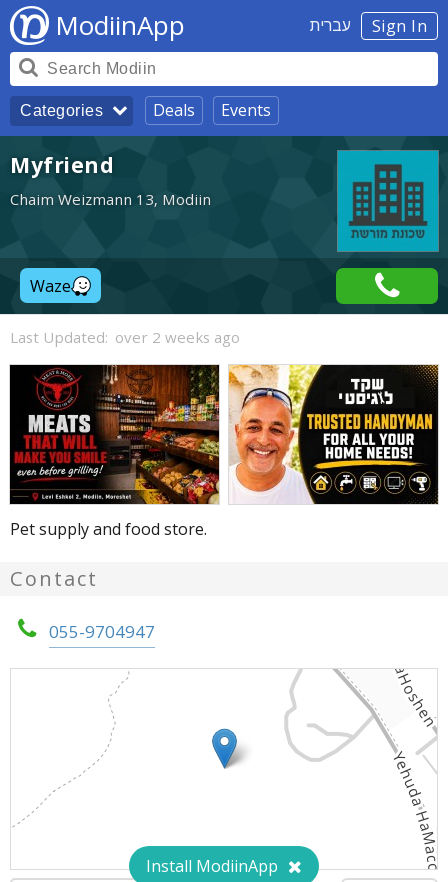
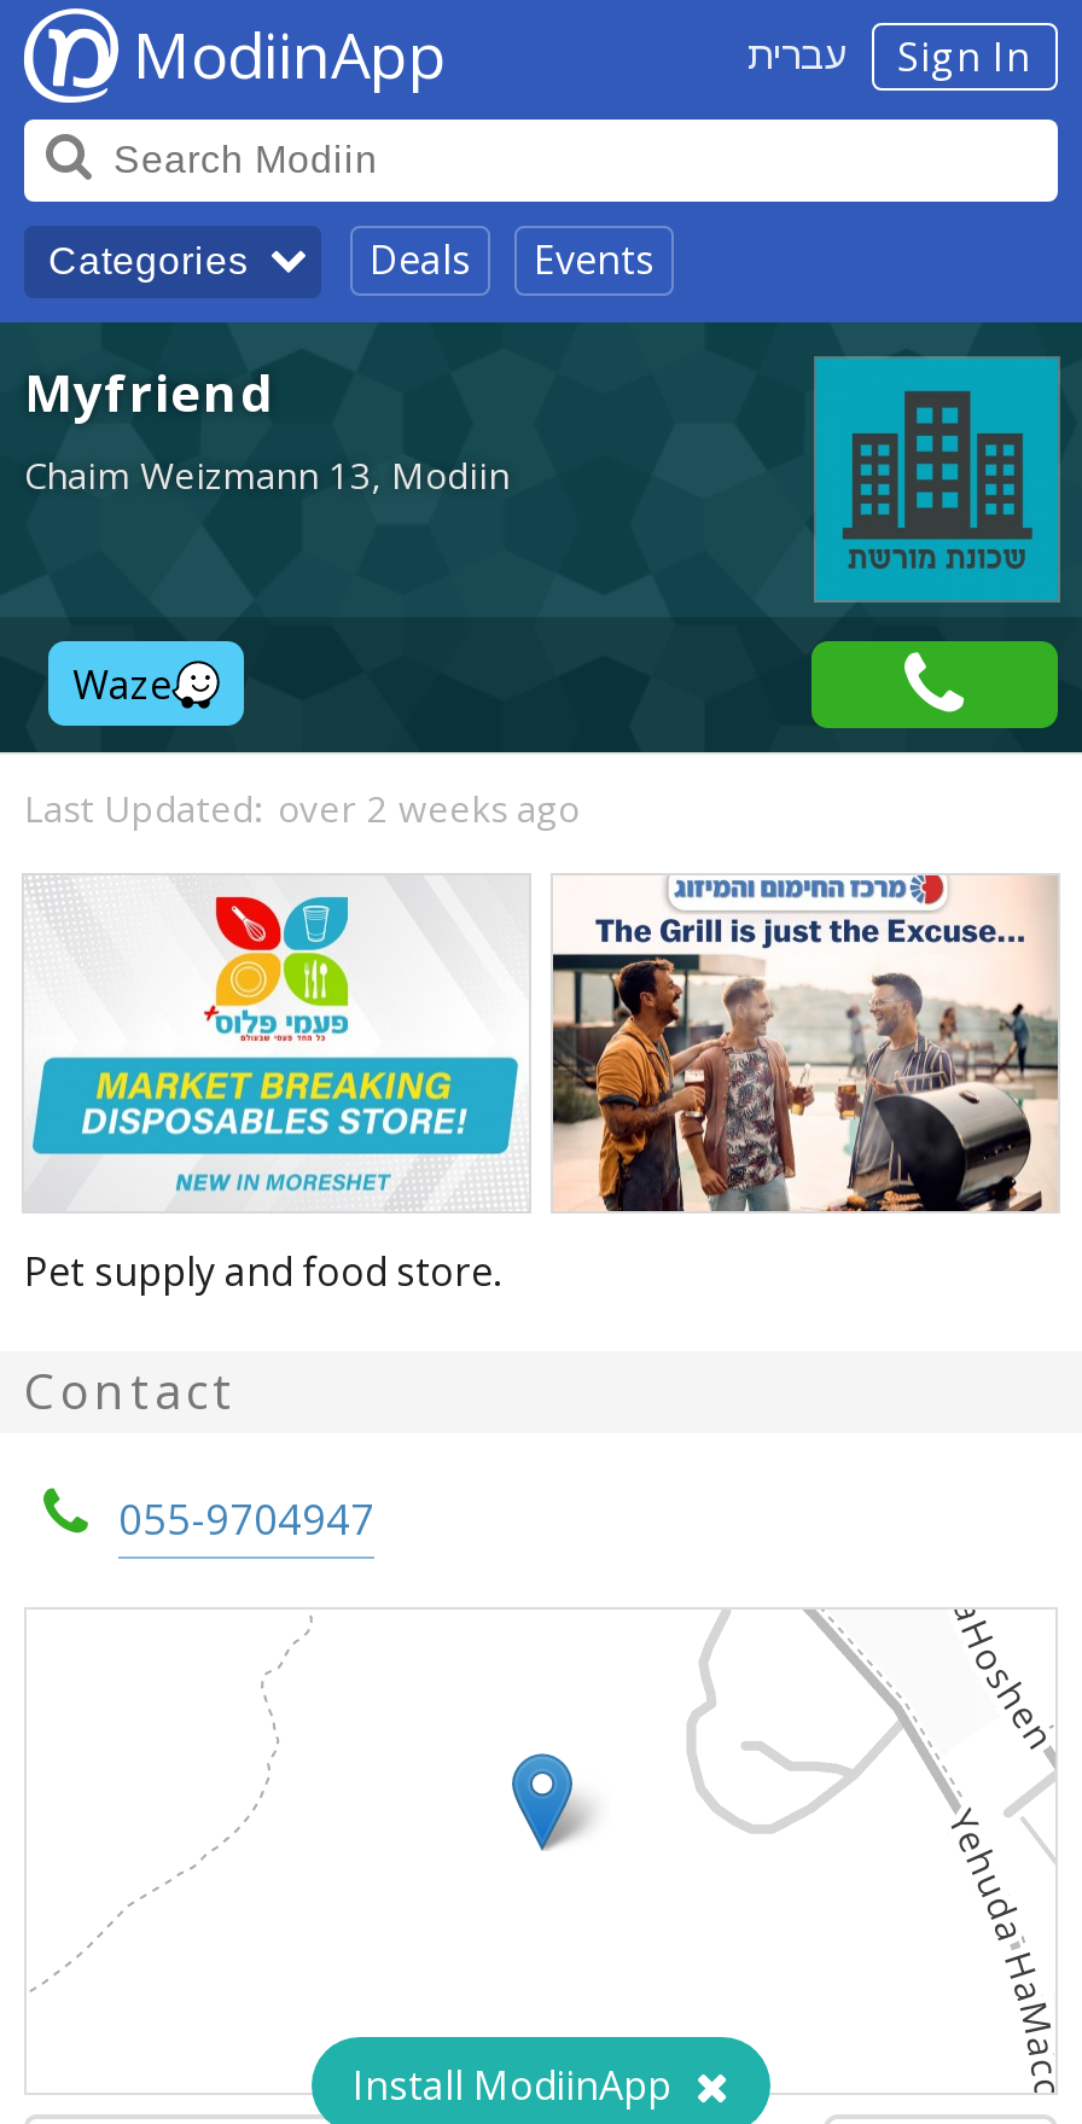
- [image]
+ [image]

- [image]
+ [image]
